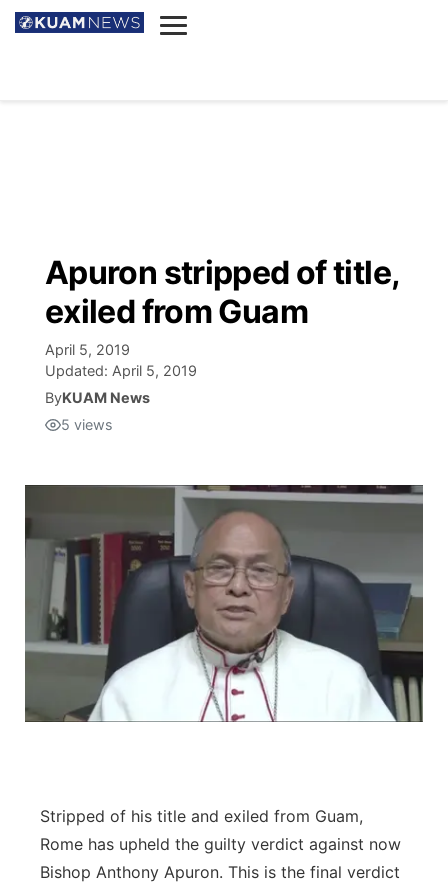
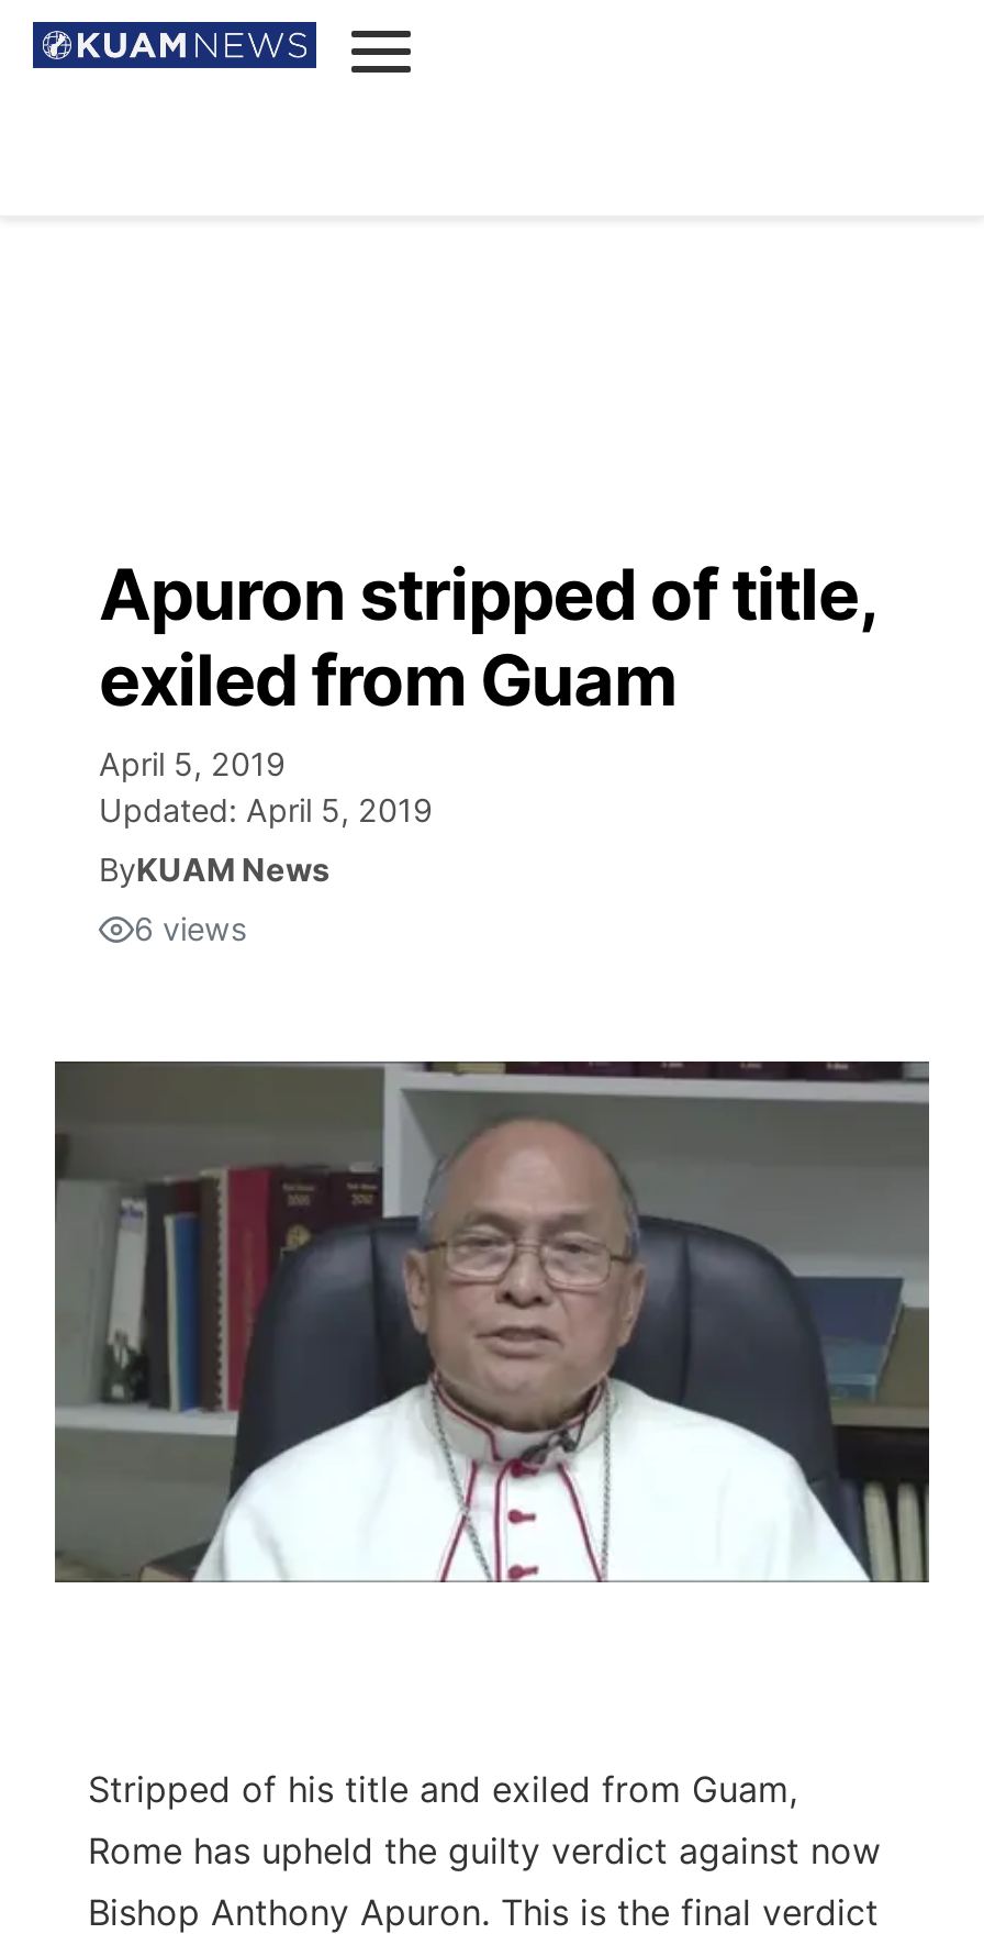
- 5 views
+ 6 views
